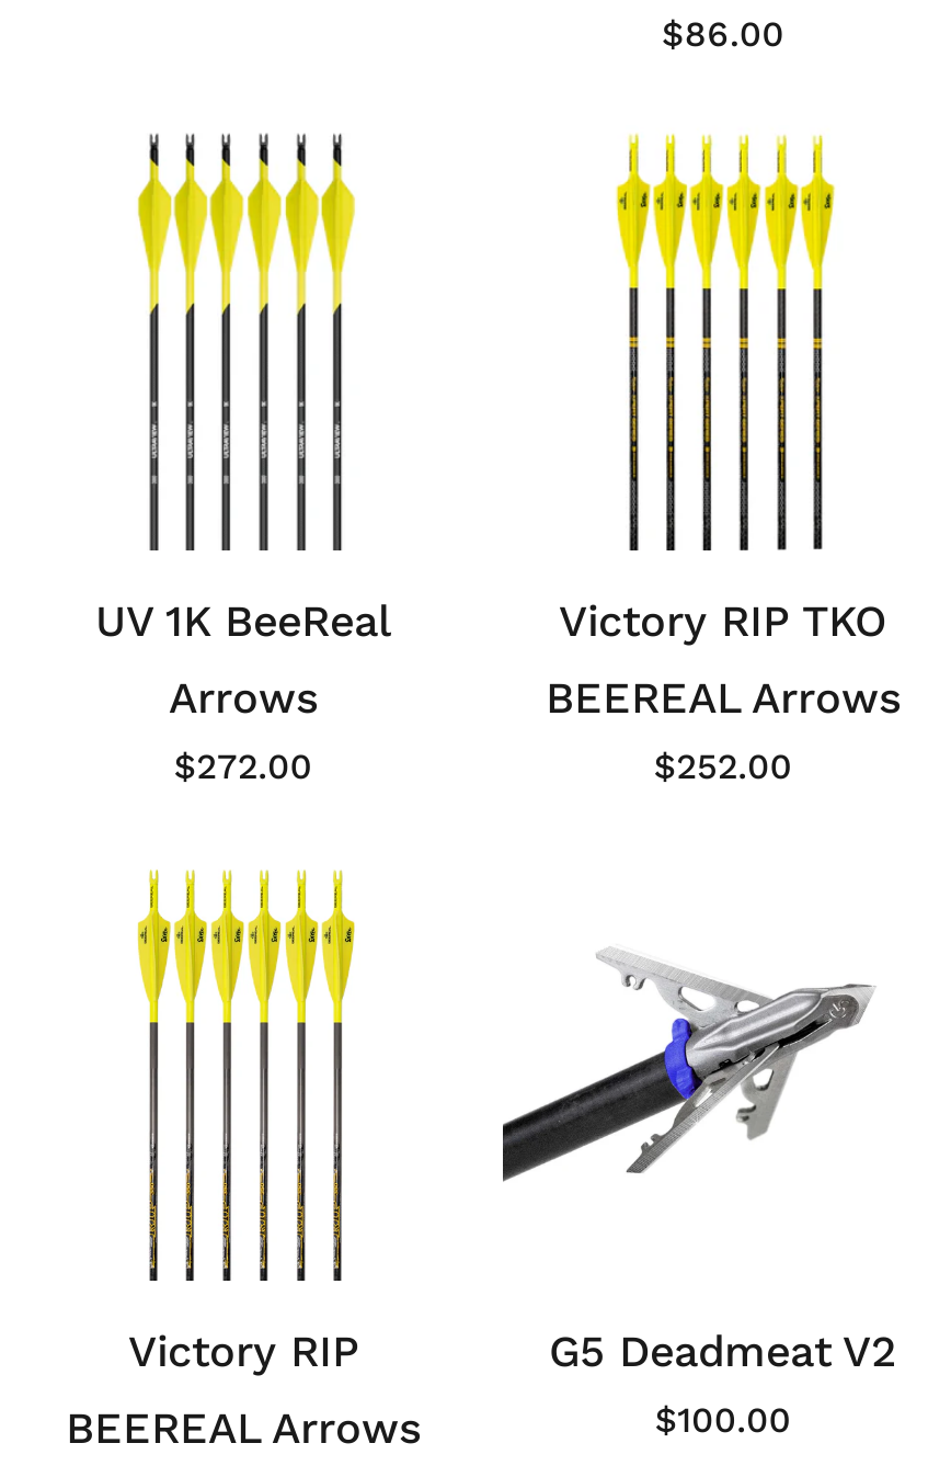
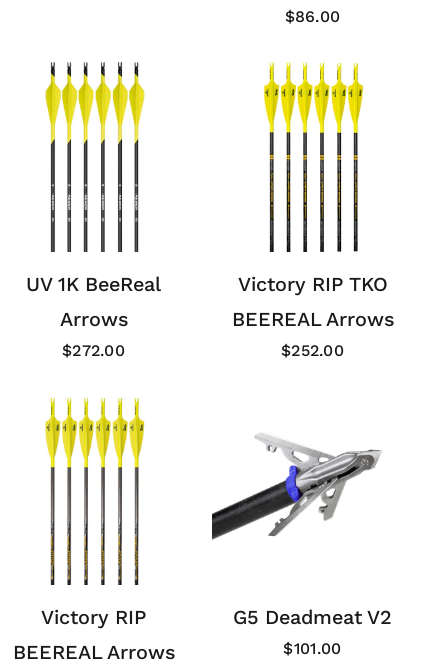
- $100.00
+ $101.00
